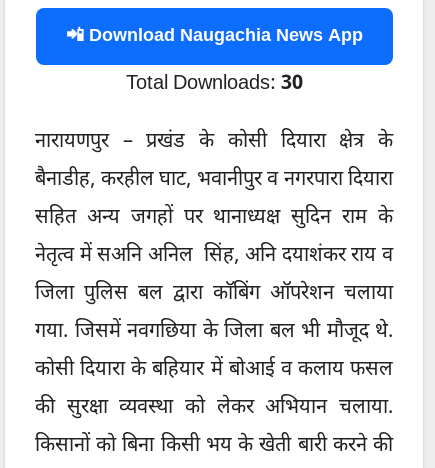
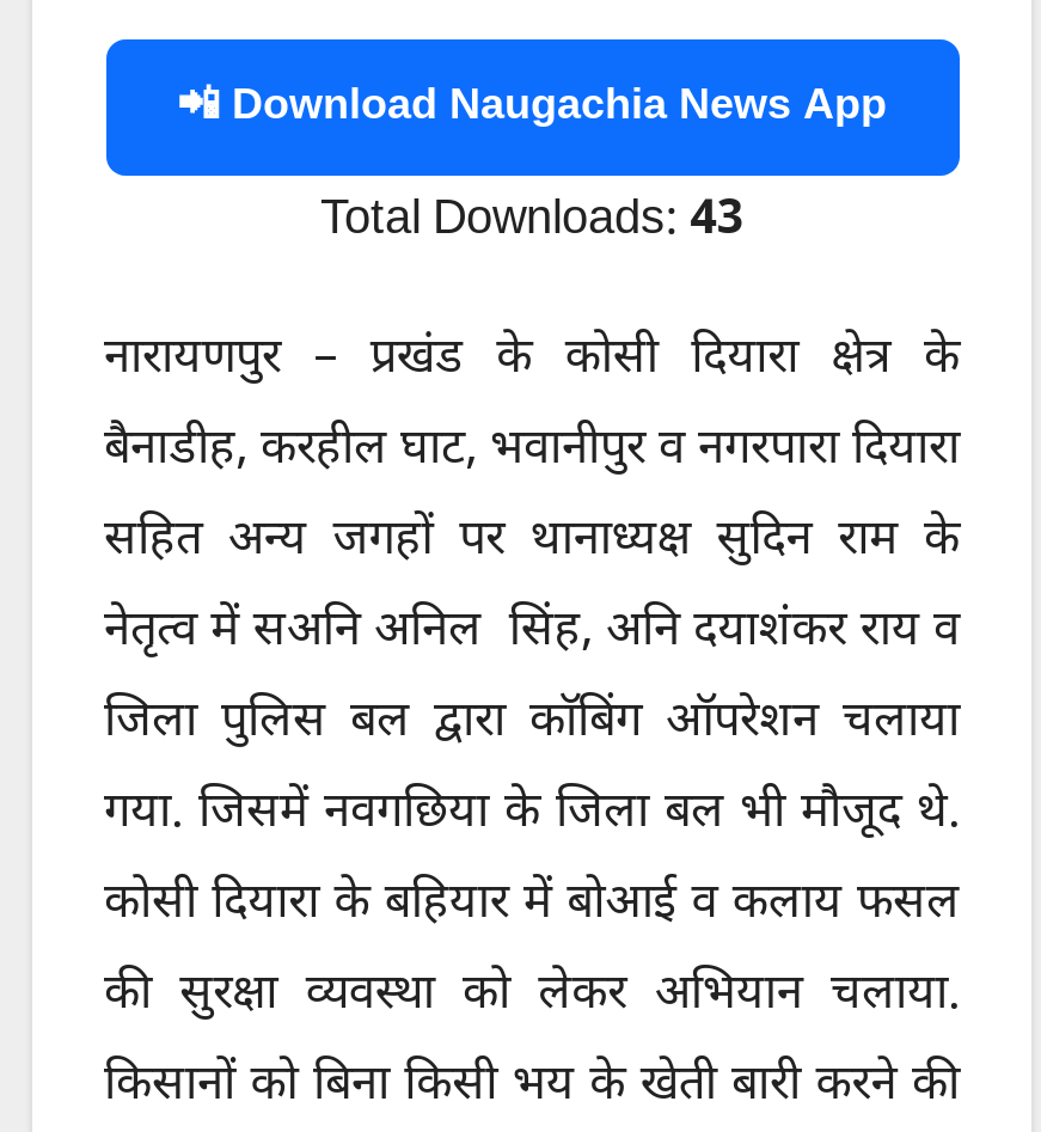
- Total Downloads: 30
+ Total Downloads: 43
